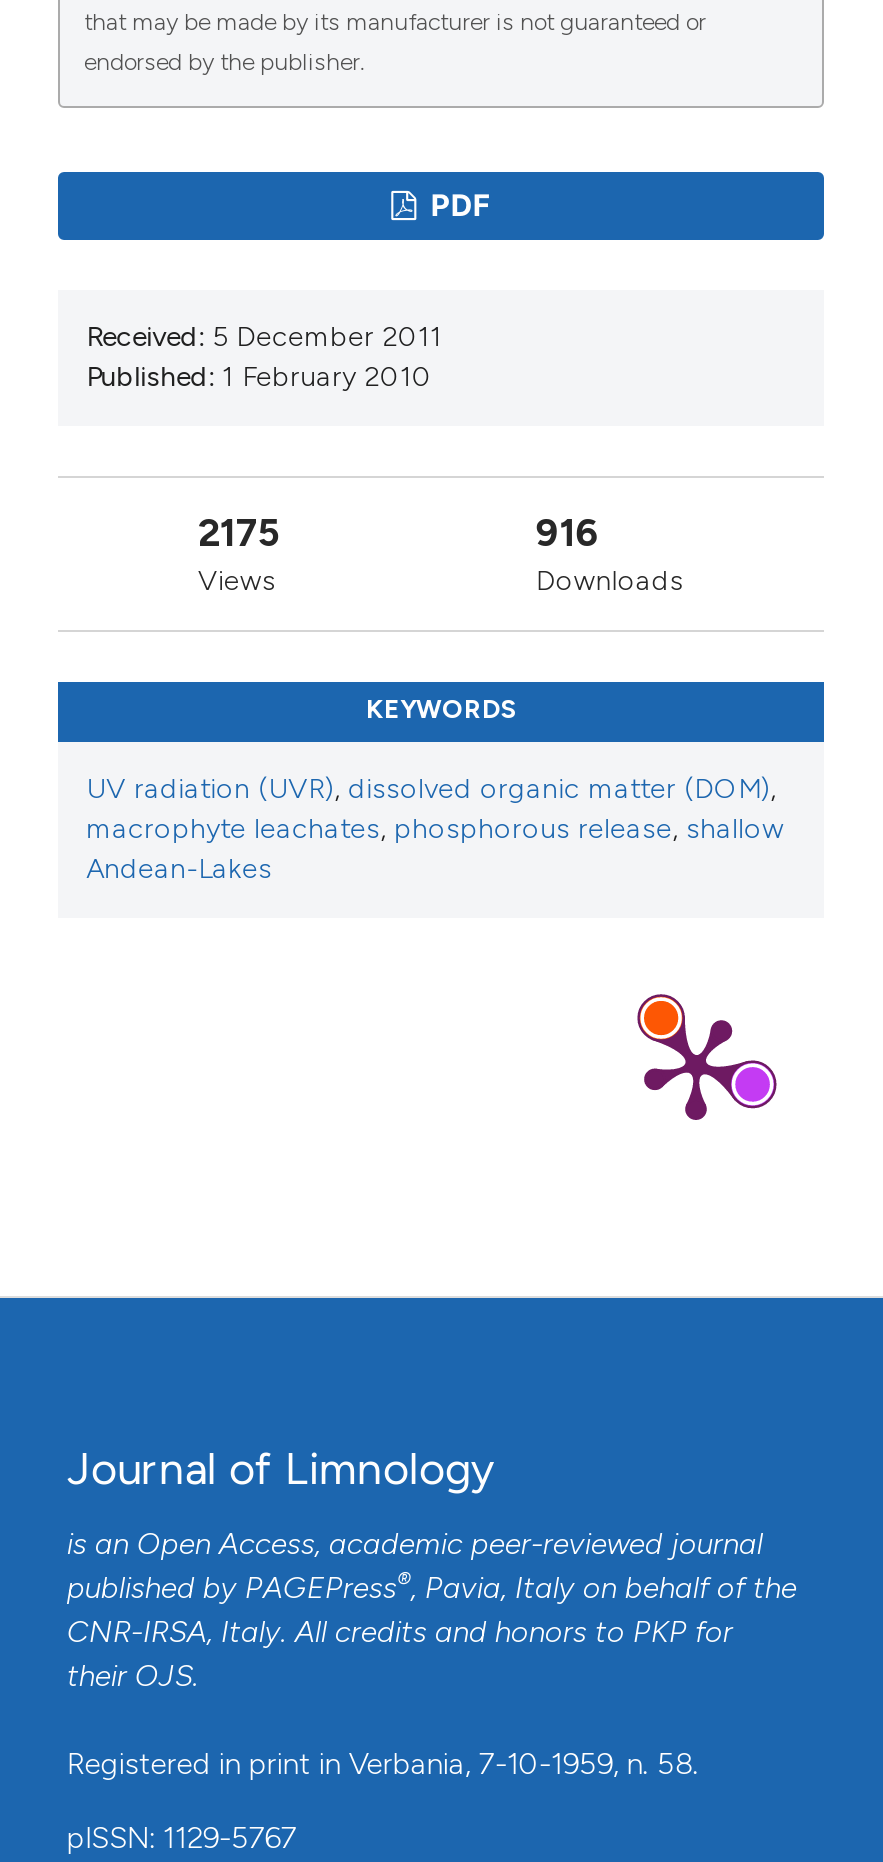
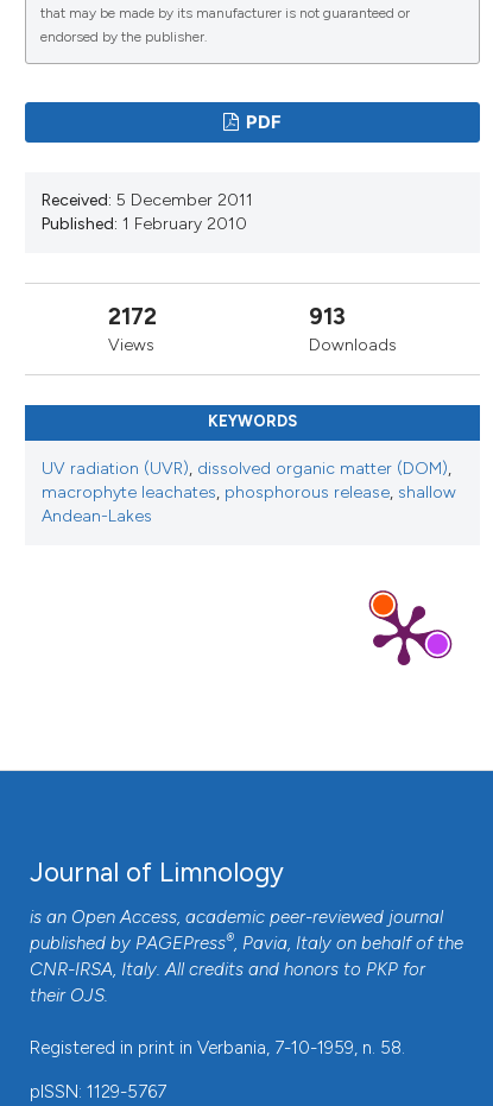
- 2175
+ 2172

- 916
+ 913
